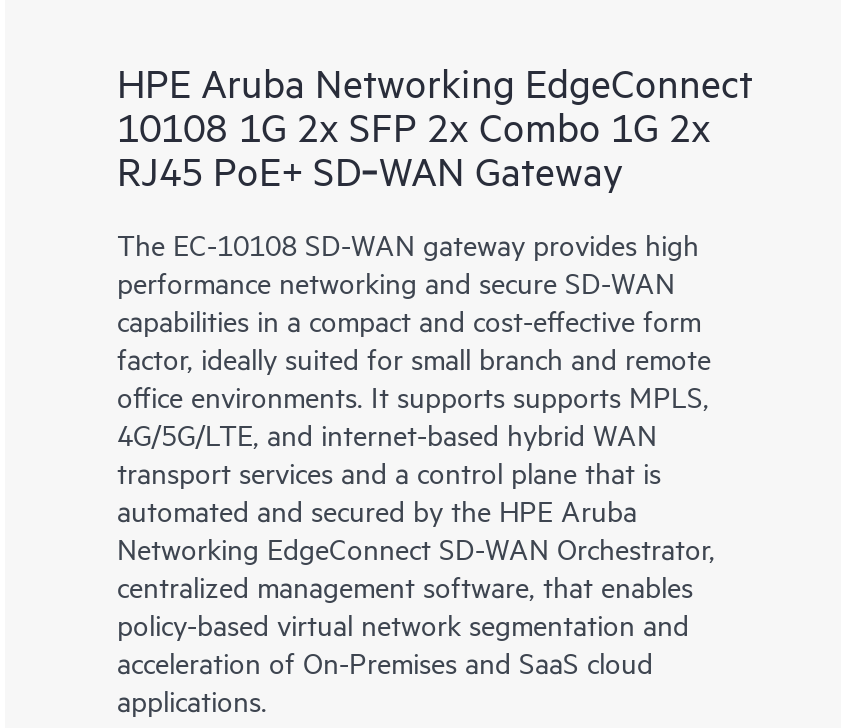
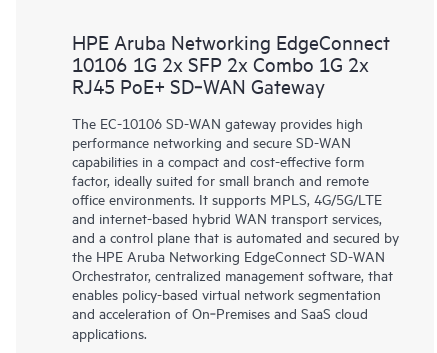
- 10108 1G 2x SFP 2x Combo 1G 2x
+ 10106 1G 2x SFP 2x Combo 1G 2x

- The EC-10108 SD-WAN gateway provides high
+ The EC-10106 SD-WAN gateway provides high

- office environments. It supports supports MPLS,
- 4G/5G/LTE, and internet-based hybrid WAN
- transport services and a control plane that is
- automated and secured by the HPE Aruba
- Networking EdgeConnect SD-WAN Orchestrator,
- centralized management software, that enables
- policy-based virtual network segmentation and
- acceleration of On-Premises and SaaS cloud
+ office environments. It supports MPLS, 4G/5G/LTE
+ and internet-based hybrid WAN transport services,
+ and a control plane that is automated and secured by
+ the HPE Aruba Networking EdgeConnect SD-WAN
+ Orchestrator, centralized management software, that
+ enables policy-based virtual network segmentation
+ and acceleration of On‑Premises and SaaS cloud
